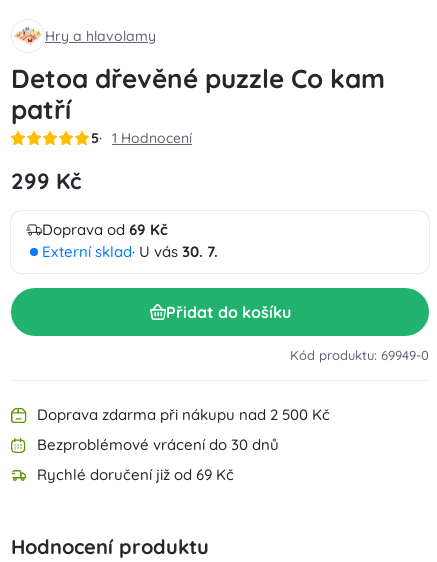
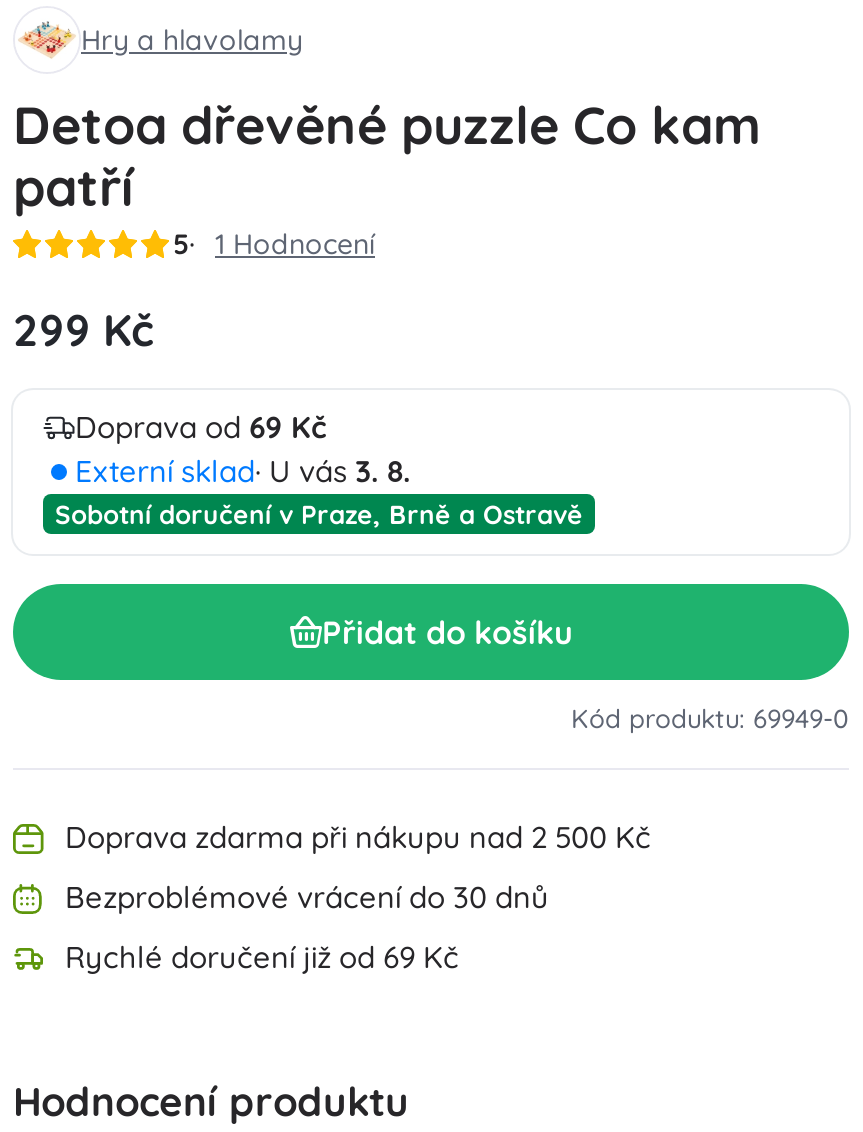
- Externí sklad · U vás 30. 7.
+ Externí sklad · U vás 3. 8.
+ Sobotní doručení v Praze, Brně a Ostravě
